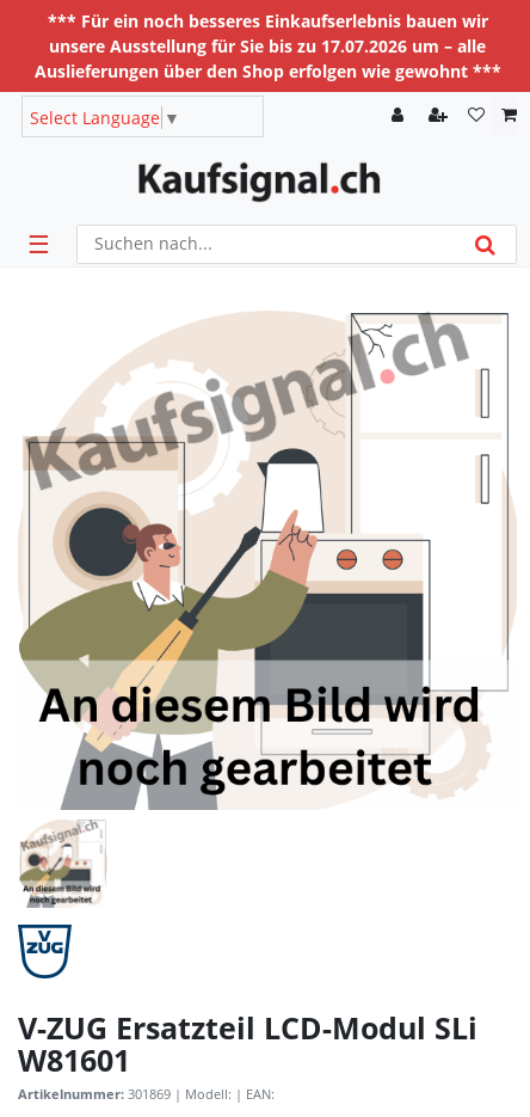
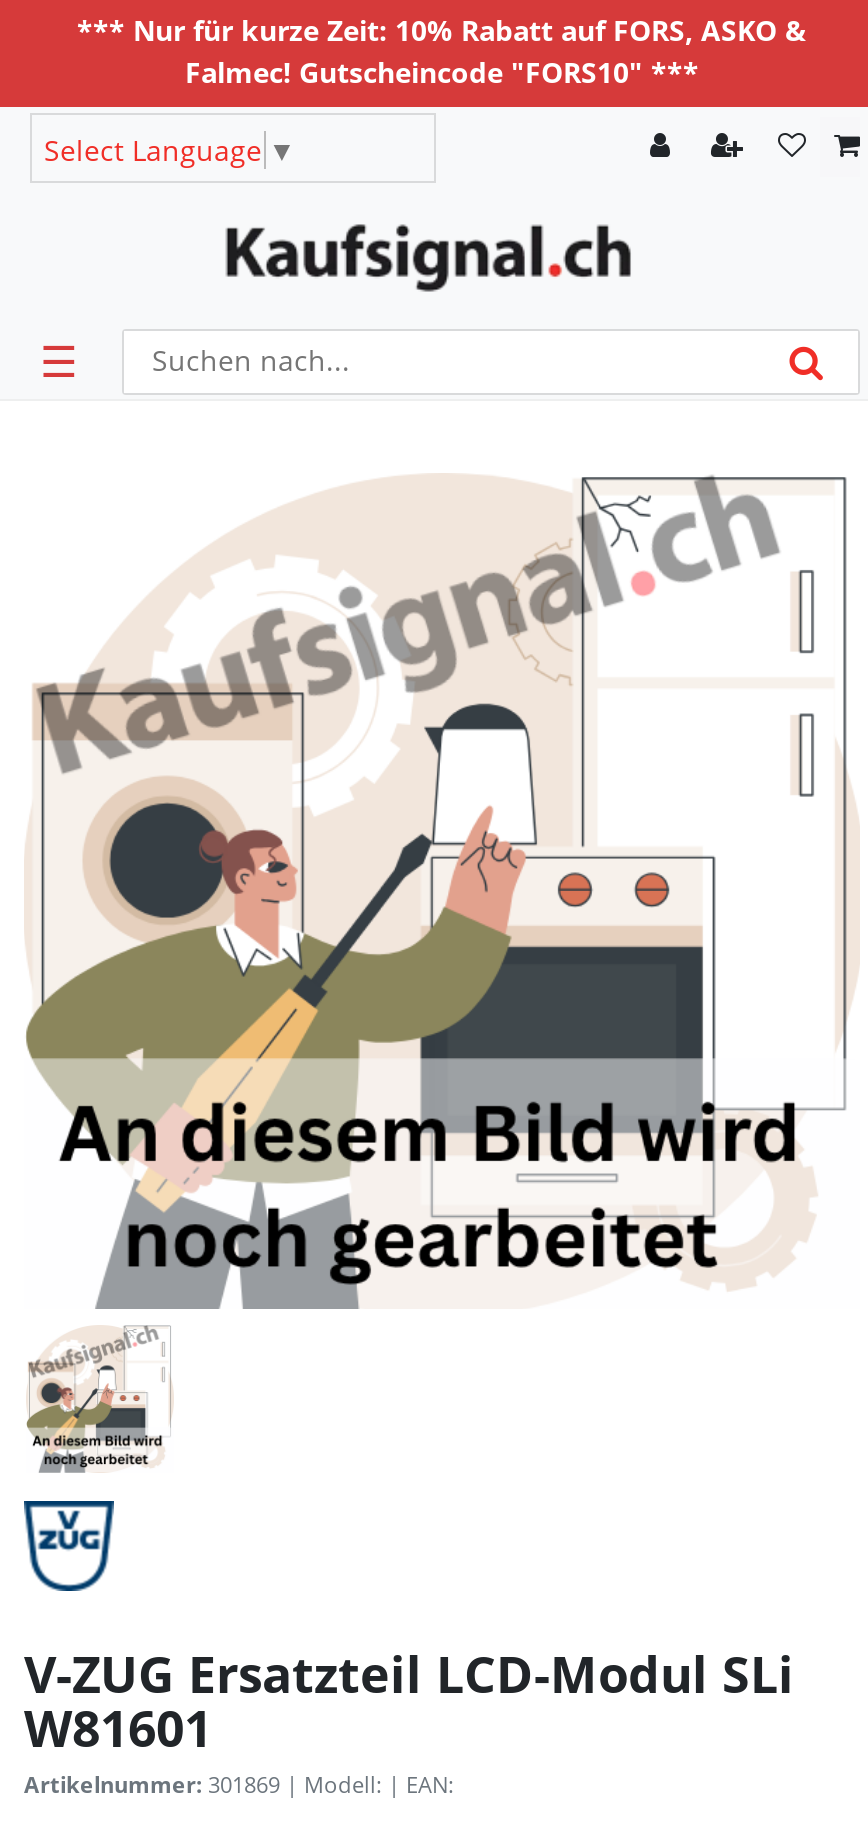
- *** Für ein noch besseres Einkaufserlebnis bauen wir
- unsere Ausstellung für Sie bis zu 17.07.2026 um – alle
- Auslieferungen über den Shop erfolgen wie gewohnt ***
+ *** Nur für kurze Zeit: 10% Rabatt auf FORS, ASKO &
+ Falmec! Gutscheincode "FORS10" ***
